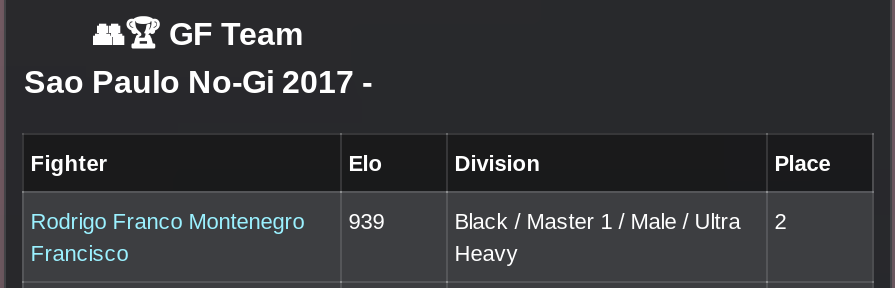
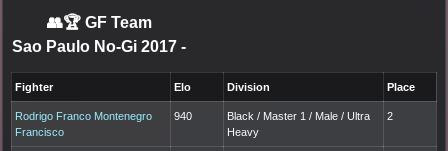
- Rodrigo Franco Montenegro 939
+ Rodrigo Franco Montenegro 940
